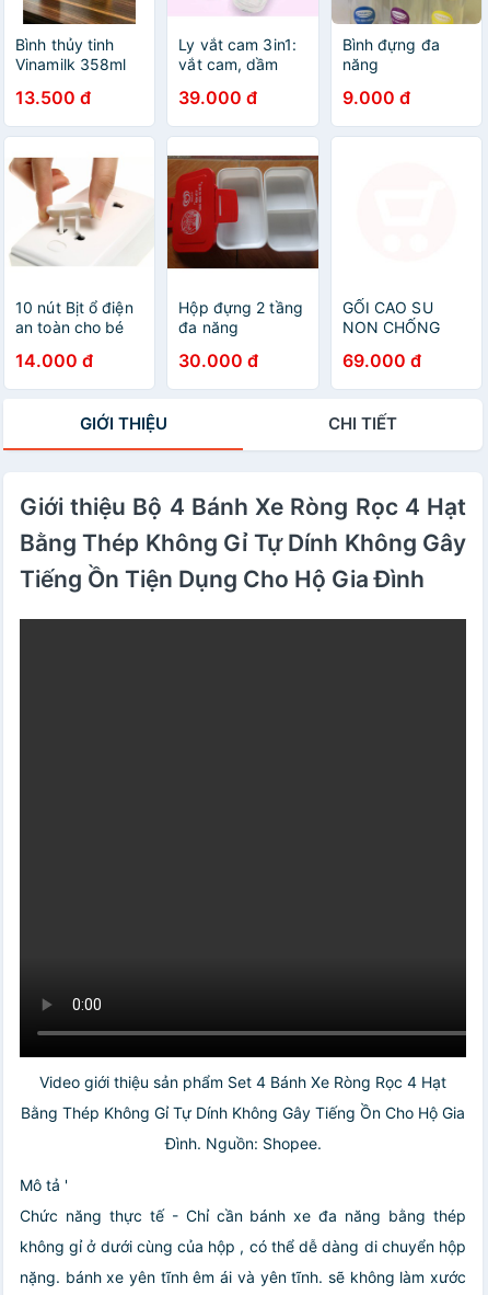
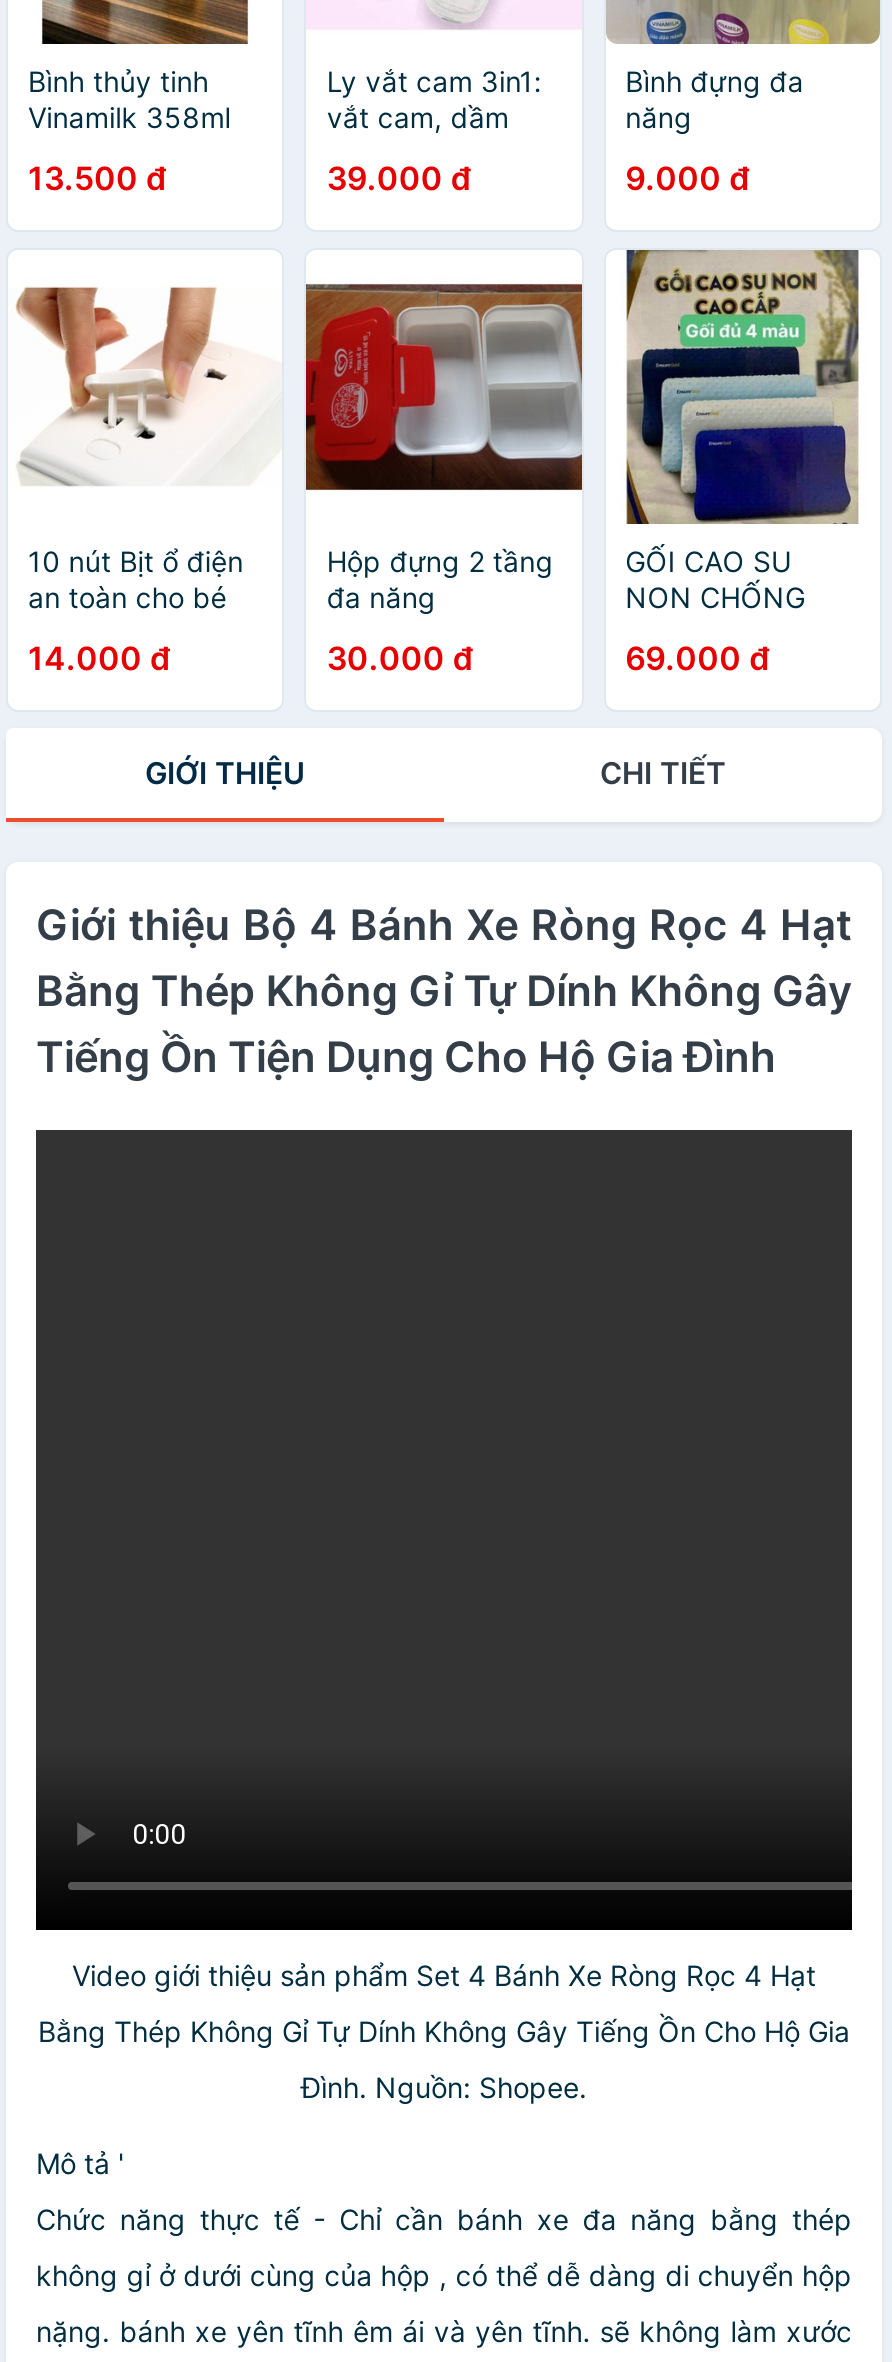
+ [image]
